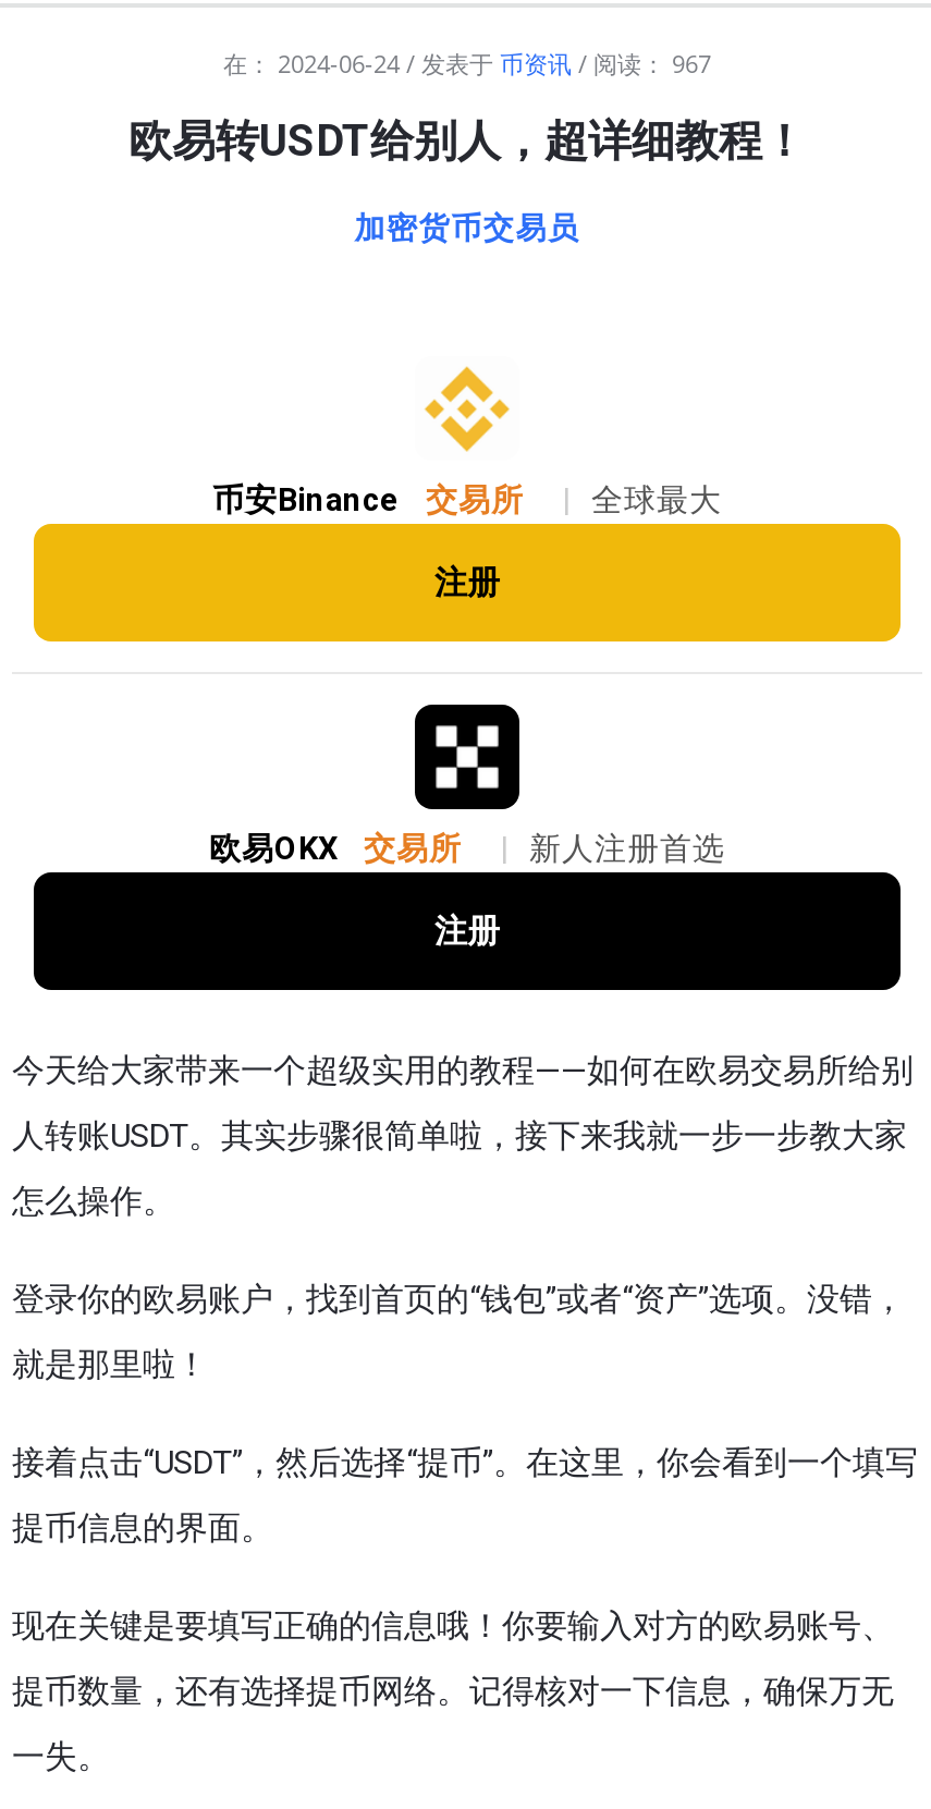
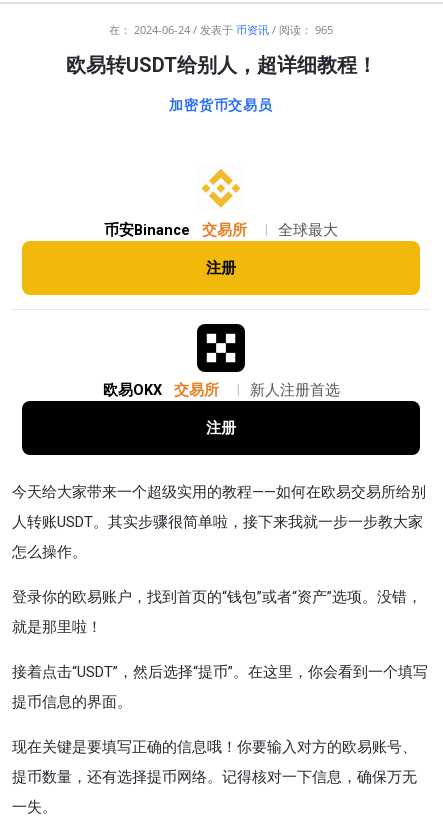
- 在： 2024-06-24 发表于币资讯 阅读： 967
+ 在： 2024-06-24 发表于币资讯 阅读： 965
